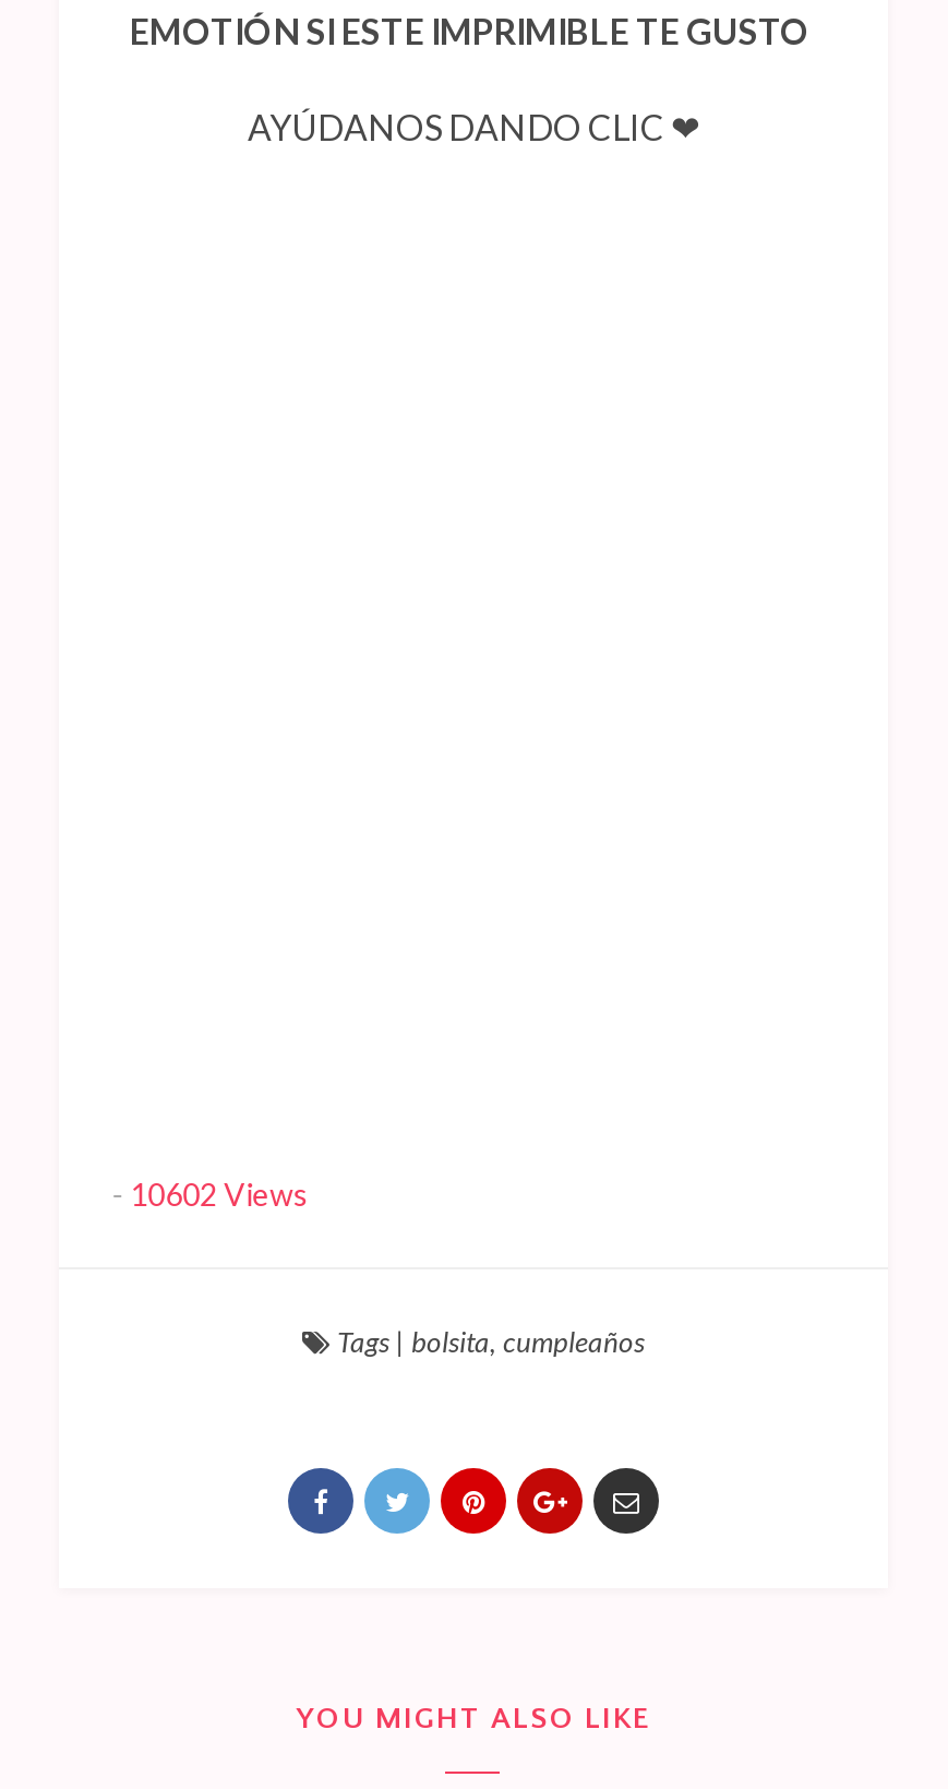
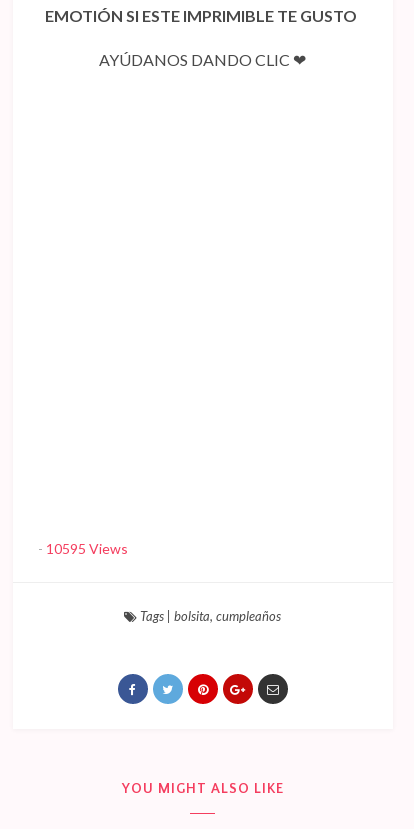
- - 10602 Views
+ - 10595 Views
